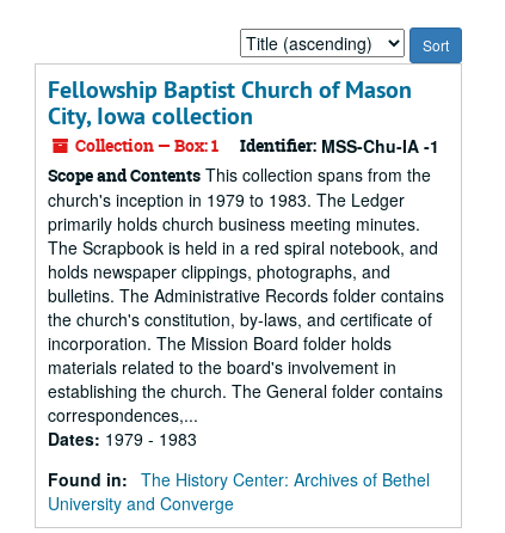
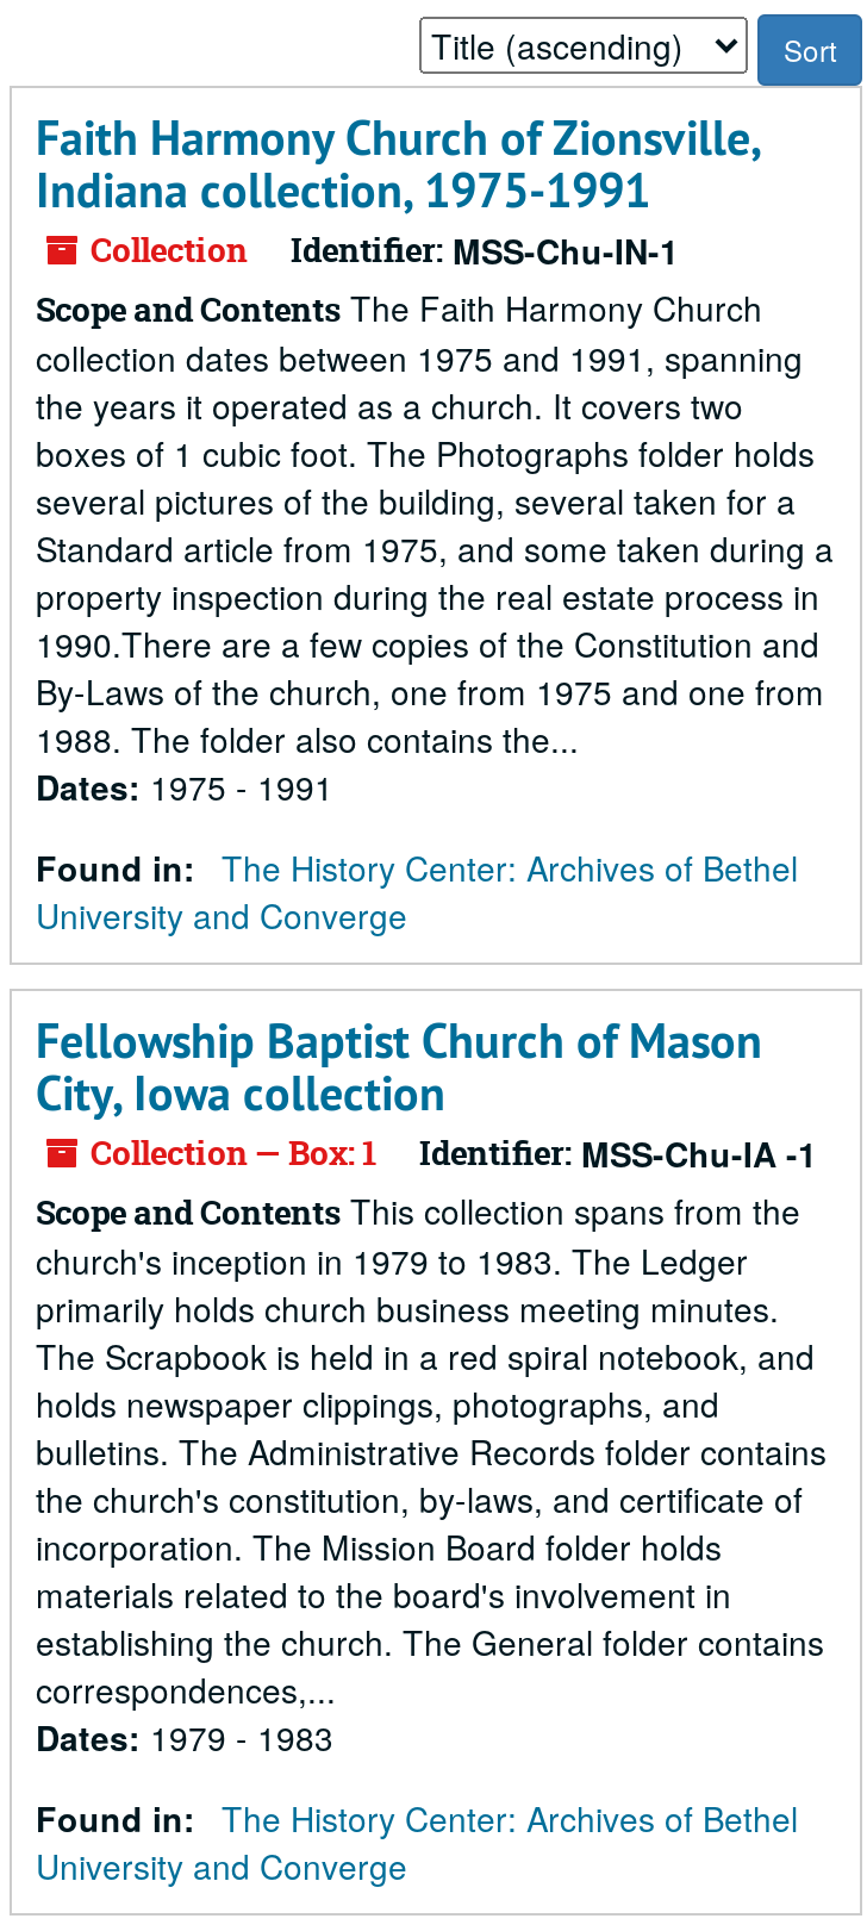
+ Faith Harmony Church of Zionsville,
+ Indiana collection, 1975-1991
+ Collection
+ Identifier: MSS-Chu-IN-1
+ Scope and Contents The Faith Harmony Church
+ collection dates between 1975 and 1991, spanning
+ the years it operated as a church. It covers two
+ boxes of 1 cubic foot. The Photographs folder holds
+ several pictures of the building, several taken for a
+ Standard article from 1975, and some taken during a
+ property inspection during the real estate process in
+ 1990.There are a few copies of the Constitution and
+ By-Laws of the church, one from 1975 and one from
+ 1988. The folder also contains the...
+ Dates: 1975 - 1991
+ Found in: The History Center: Archives of Bethel
+ University and Converge
